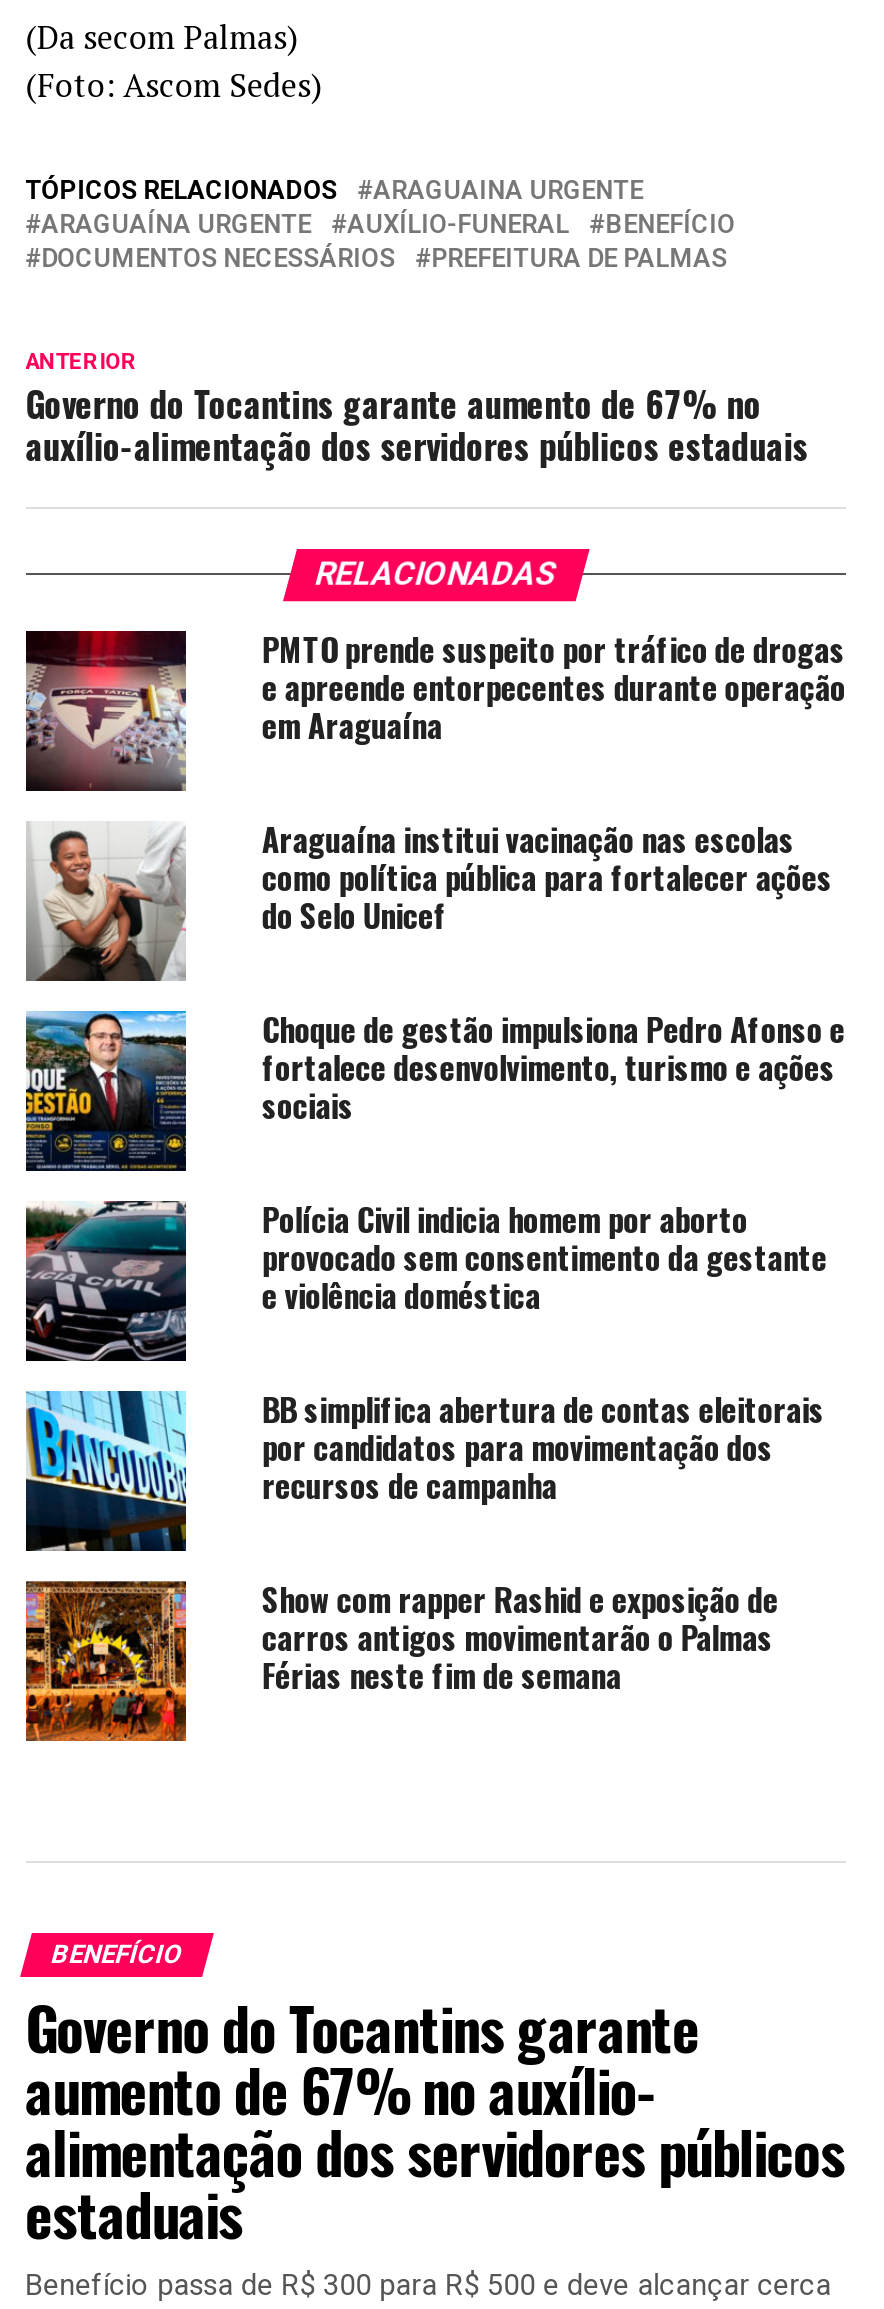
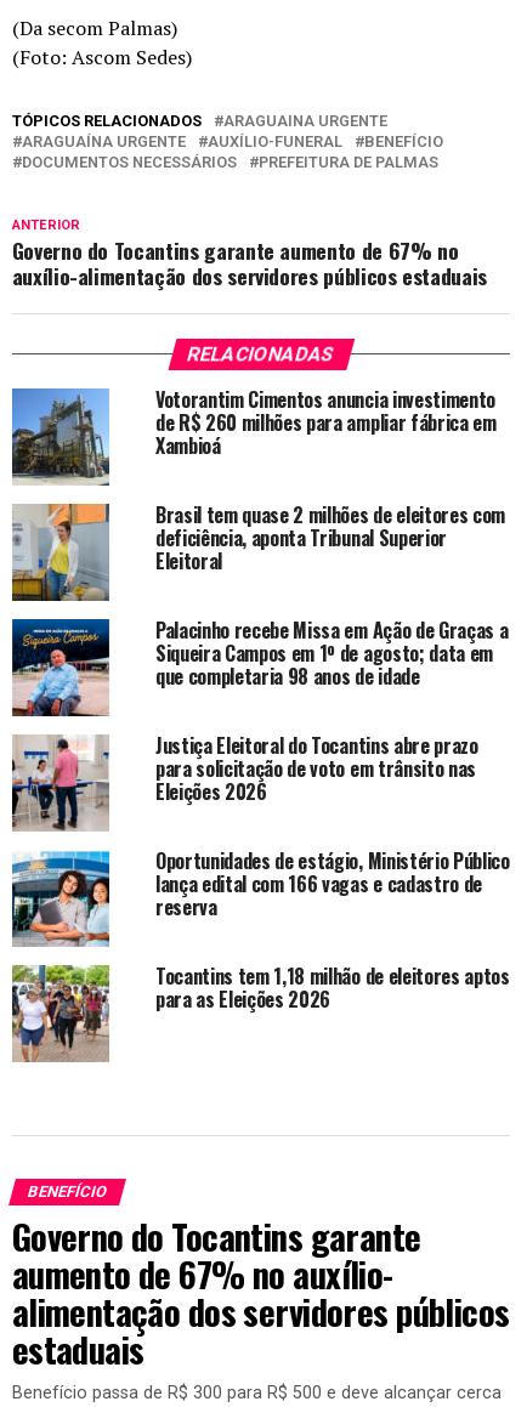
- [image]
- PMTO prende suspeito por tráfico de drogas
- e apreende entorpecentes durante operação
- em Araguaína
+ [image]
+ Votorantim Cimentos anuncia investimento
+ de R$ 260 milhões para ampliar fábrica em
+ Xambioá

- [image]
- Araguaína institui vacinação nas escolas
- como política pública para fortalecer ações
- do Selo Unicef
+ [image]
+ Brasil tem quase 2 milhões de eleitores com
+ deficiência, aponta Tribunal Superior
+ Eleitoral

- [image]
- Choque de gestão impulsiona Pedro Afonso e
- fortalece desenvolvimento, turismo e ações
- sociais
+ [image]
+ Palacinho recebe Missa em Ação de Graças a
+ Siqueira Campos em 1º de agosto; data em
+ que completaria 98 anos de idade

- [image]
- Polícia Civil indicia homem por aborto
- provocado sem consentimento da gestante
- e violência doméstica
+ [image]
+ Justiça Eleitoral do Tocantins abre prazo
+ para solicitação de voto em trânsito nas
+ Eleições 2026

- [image]
- BB simplifica abertura de contas eleitorais
- por candidatos para movimentação dos
- recursos de campanha
+ [image]
+ Oportunidades de estágio, Ministério Público
+ lança edital com 166 vagas e cadastro de
+ reserva

- [image]
- Show com rapper Rashid e exposição de
- carros antigos movimentarão o Palmas
- Férias neste fim de semana
+ [image]
+ Tocantins tem 1,18 milhão de eleitores aptos
+ para as Eleições 2026
